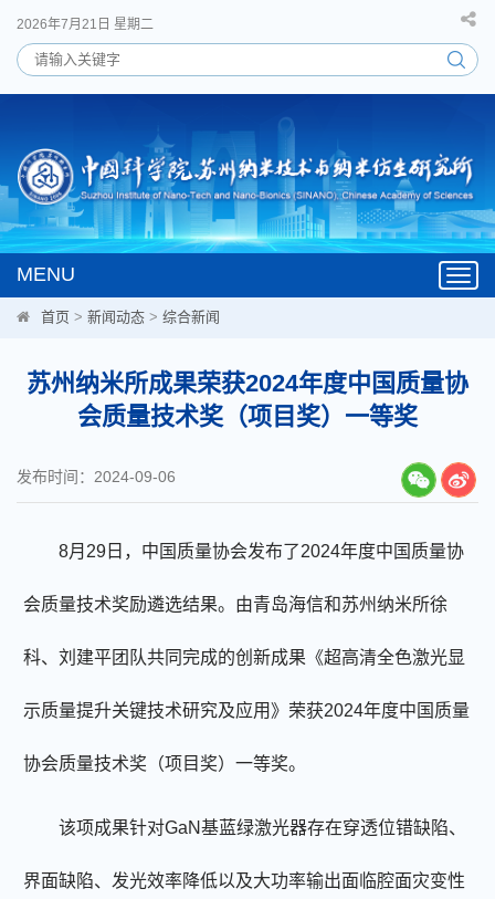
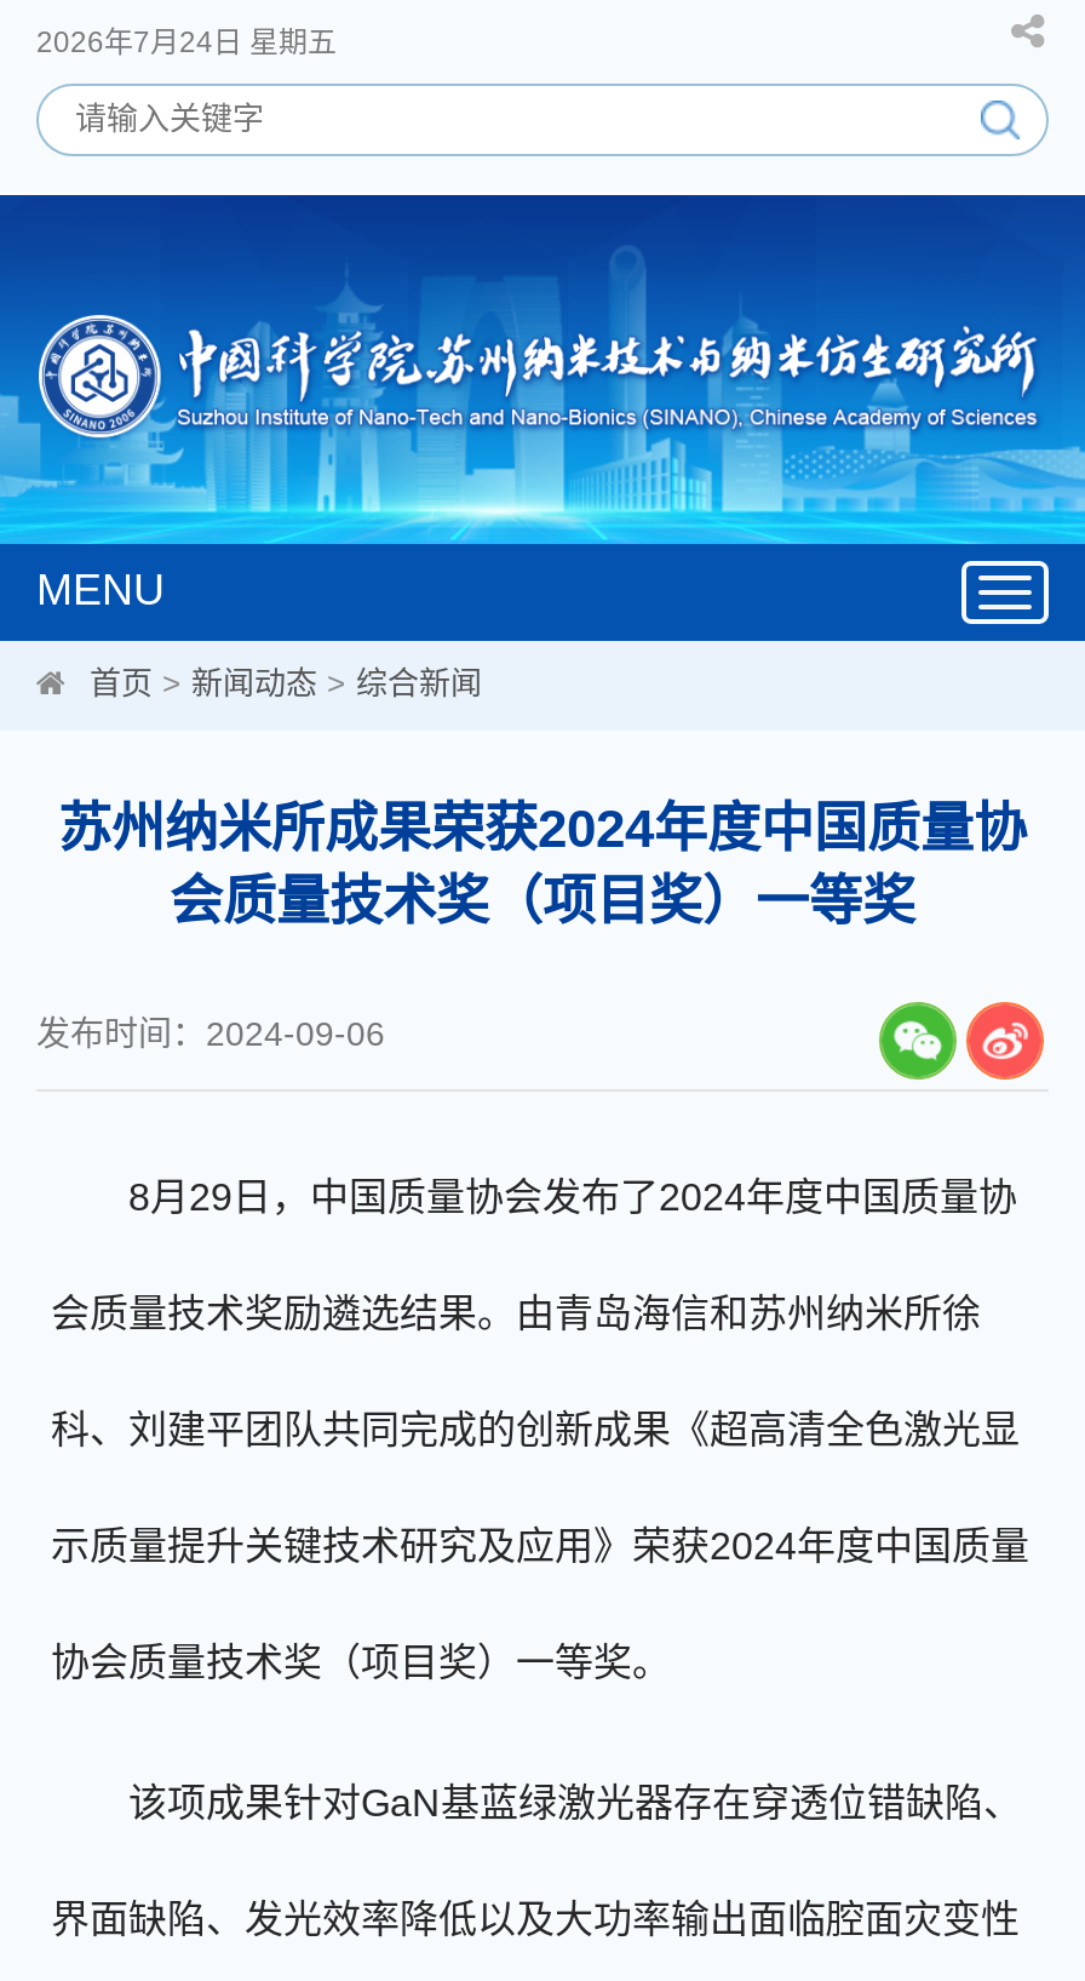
- 2026年7月21日 星期二
+ 2026年7月24日 星期五
